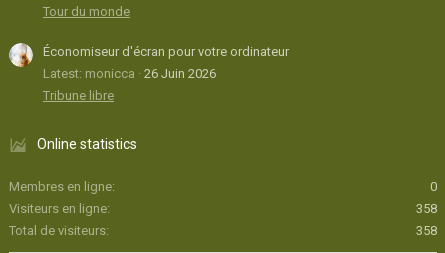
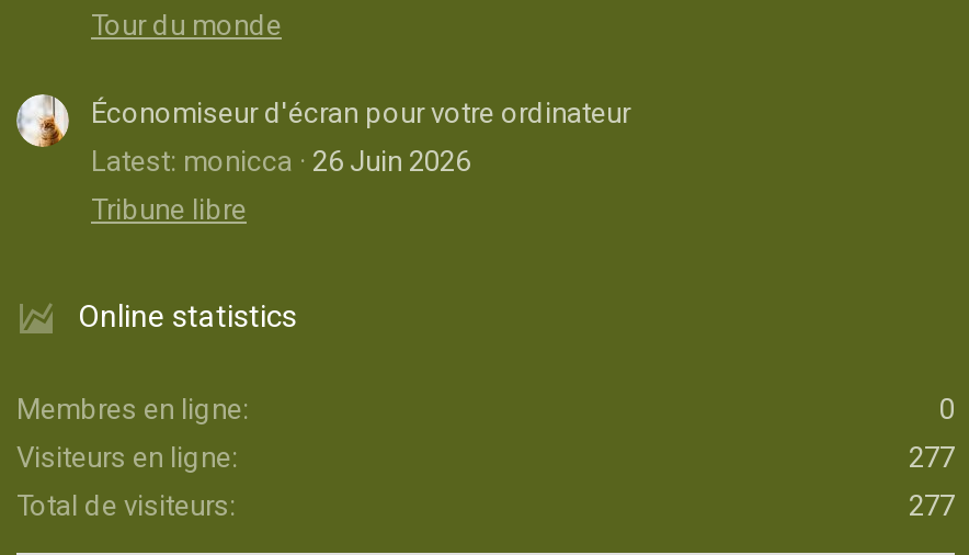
- 358
+ 277

- 358
+ 277
